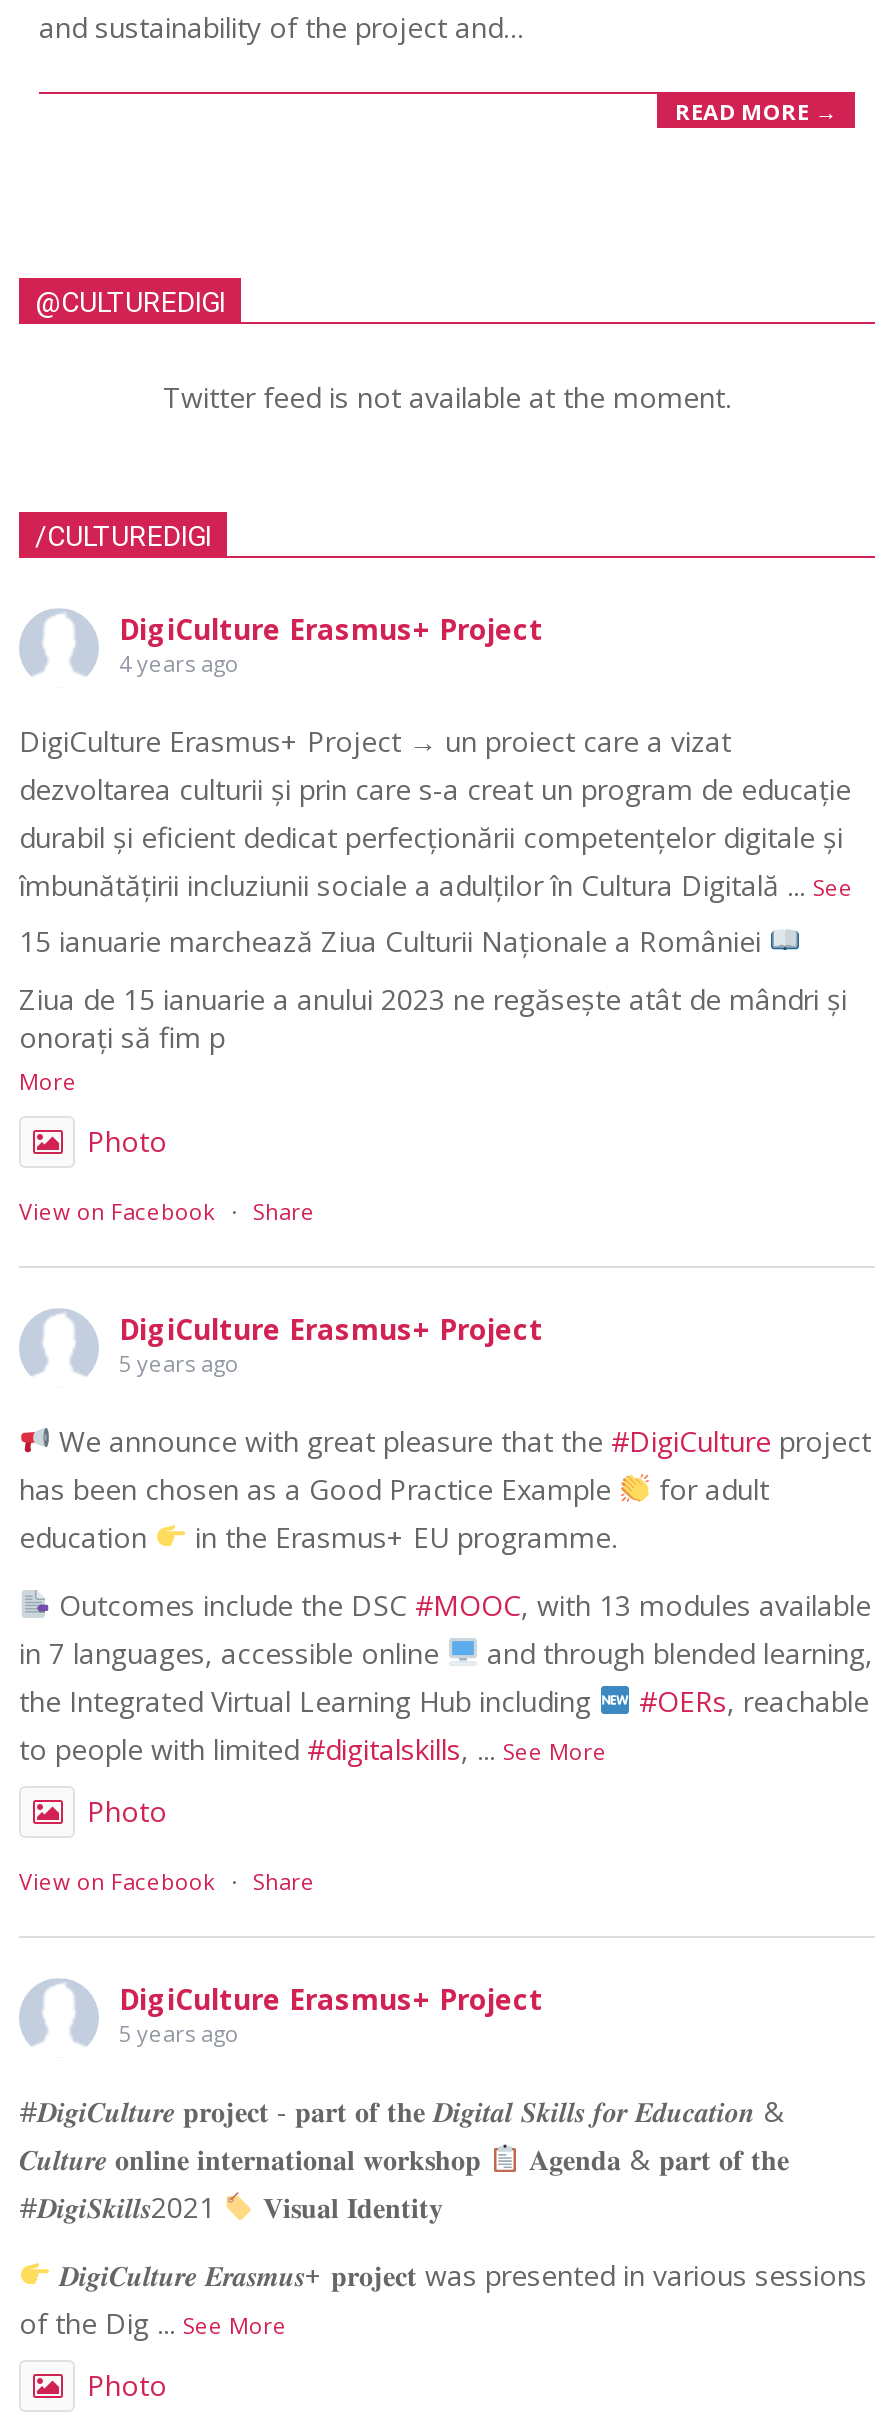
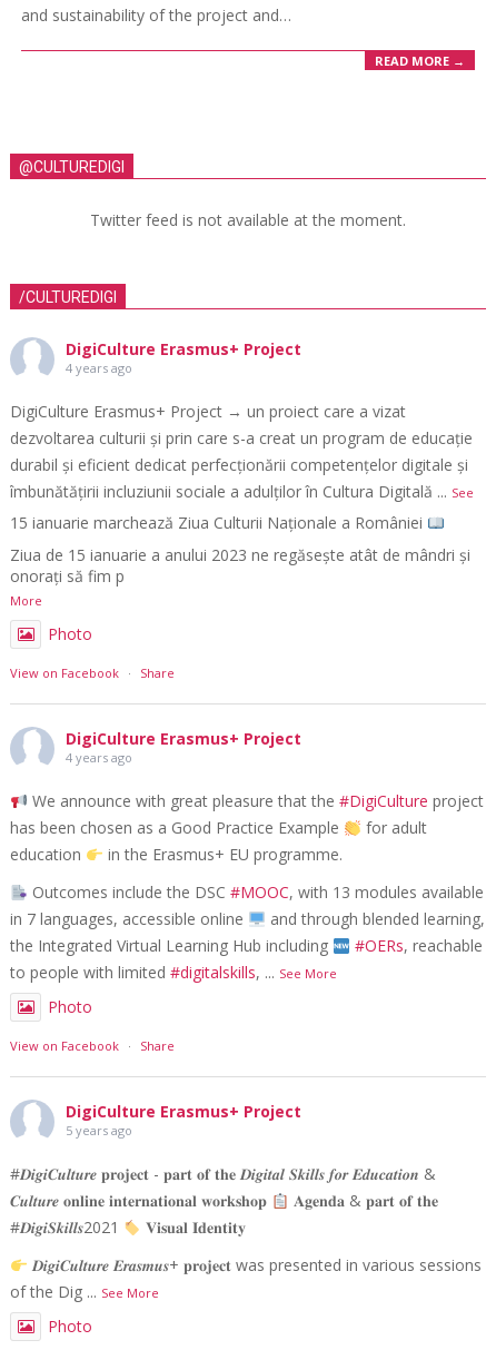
- 5 years ago
+ 4 years ago
